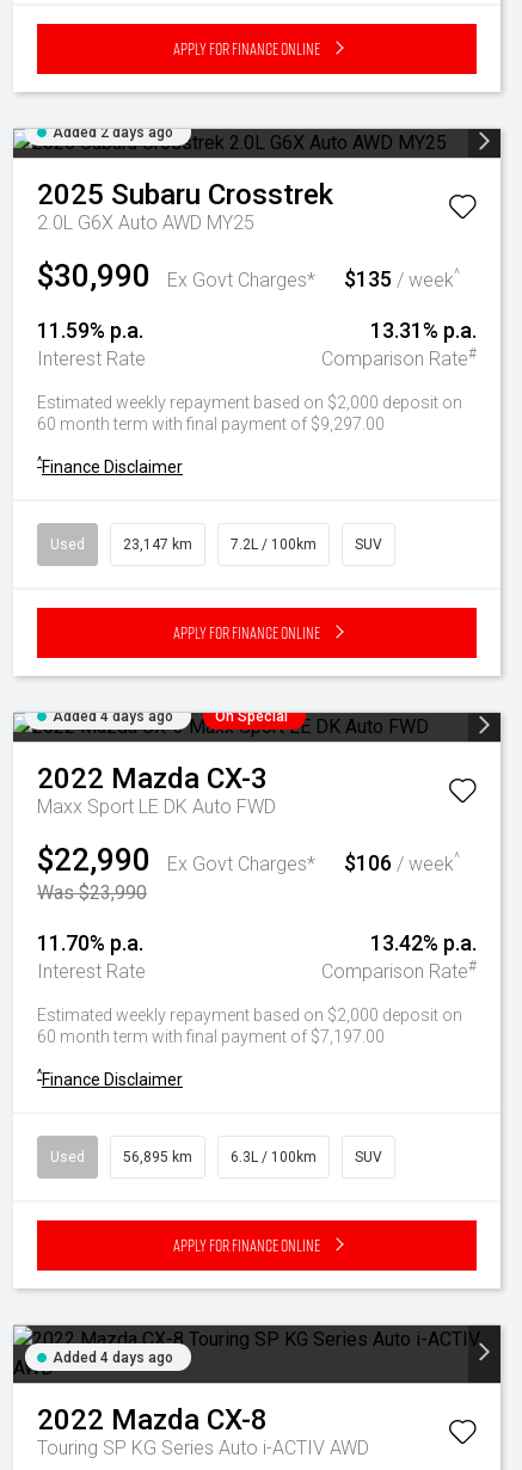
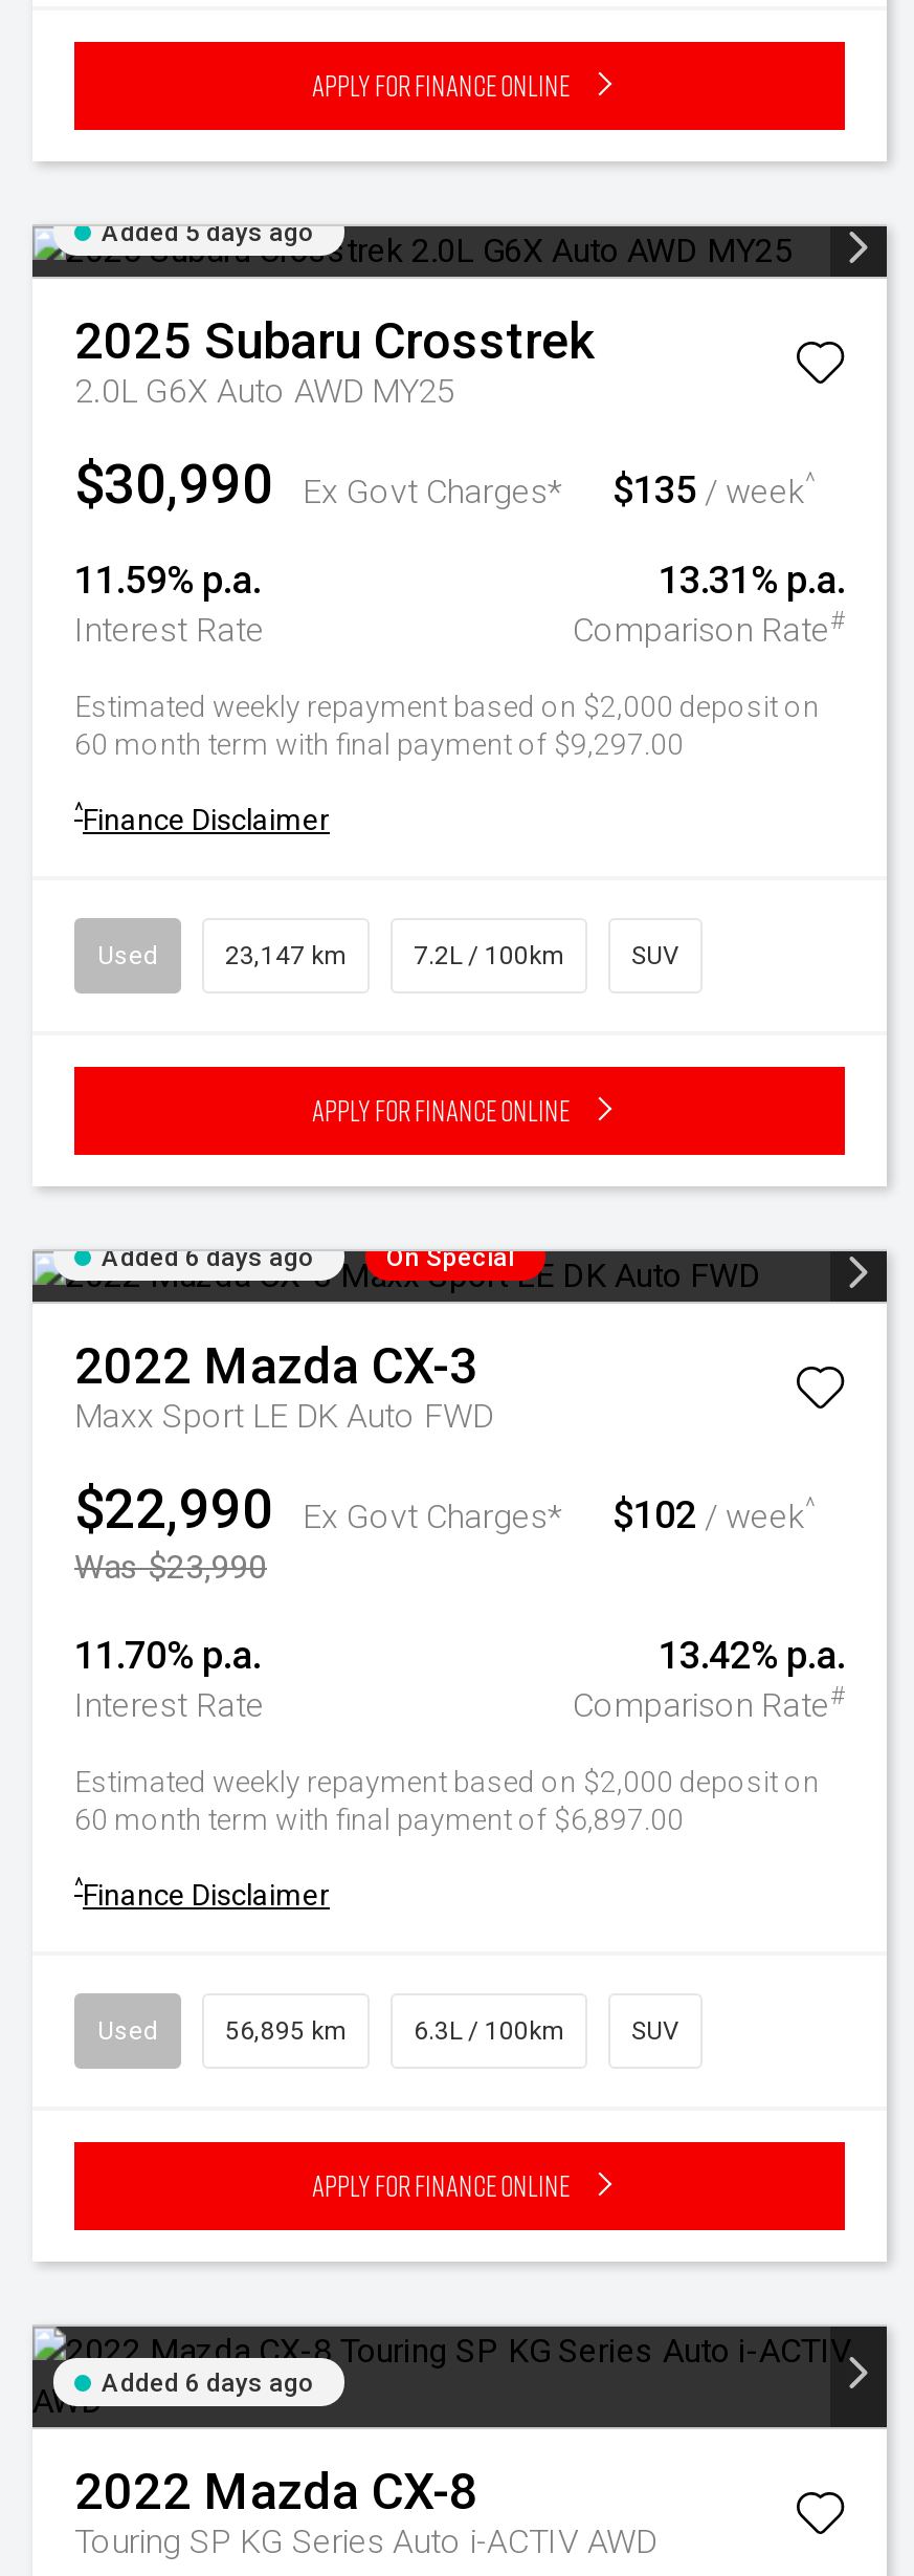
- Added 2 days ago
+ Added 5 days ago

- Added 4 days ago
+ Added 6 days ago

- $22,990 Ex Govt Charges* $106 / week^
+ $22,990 Ex Govt Charges* $102 / week^

- 60 month term with final payment of $7,197.00
+ 60 month term with final payment of $6,897.00

- Added 4 days ago
+ Added 6 days ago
